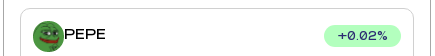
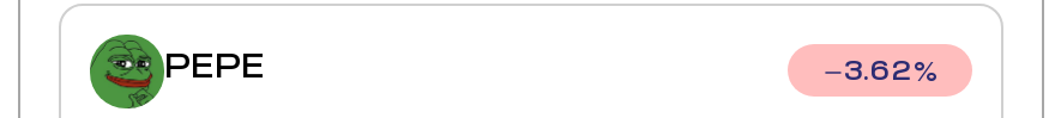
- +0.02%
+ 3.62%
